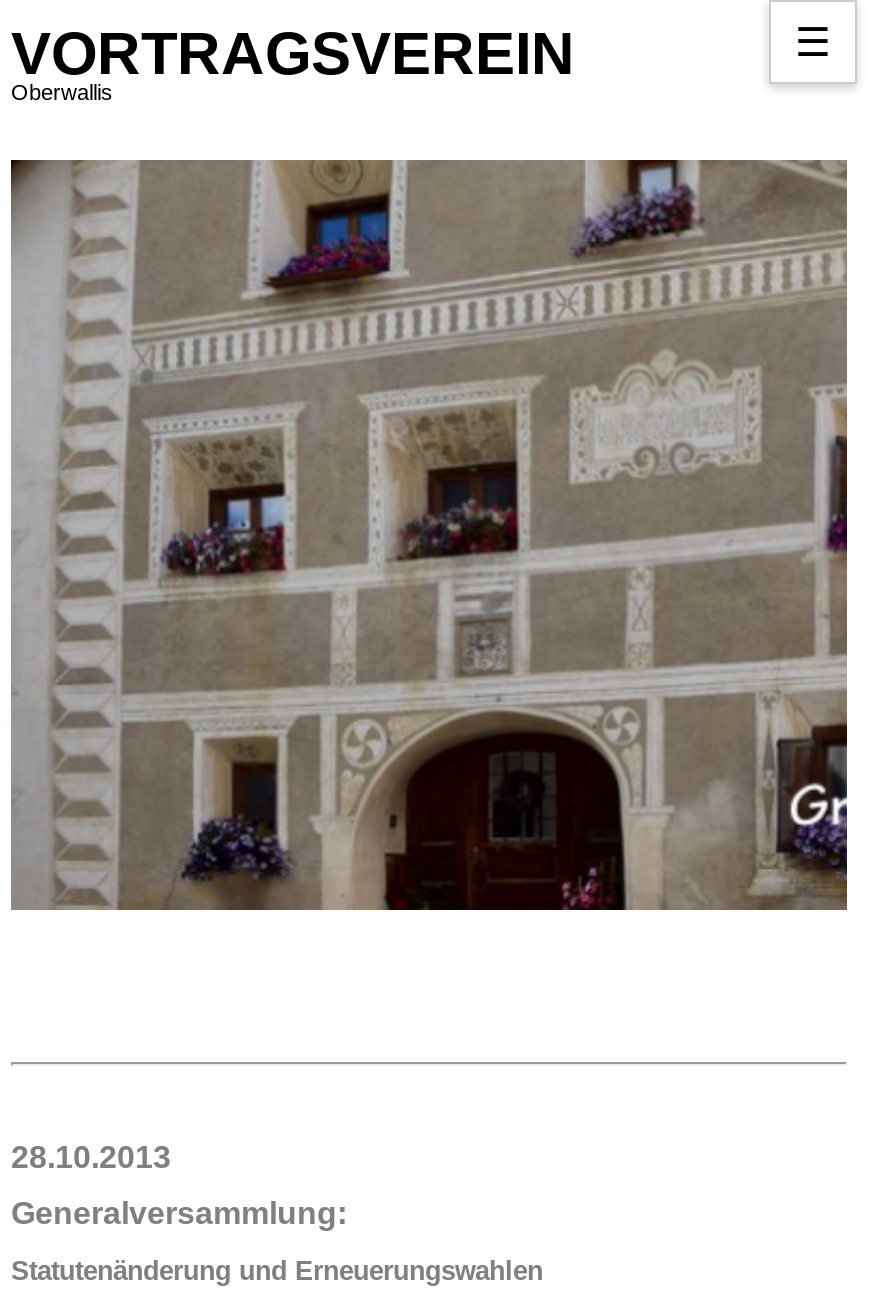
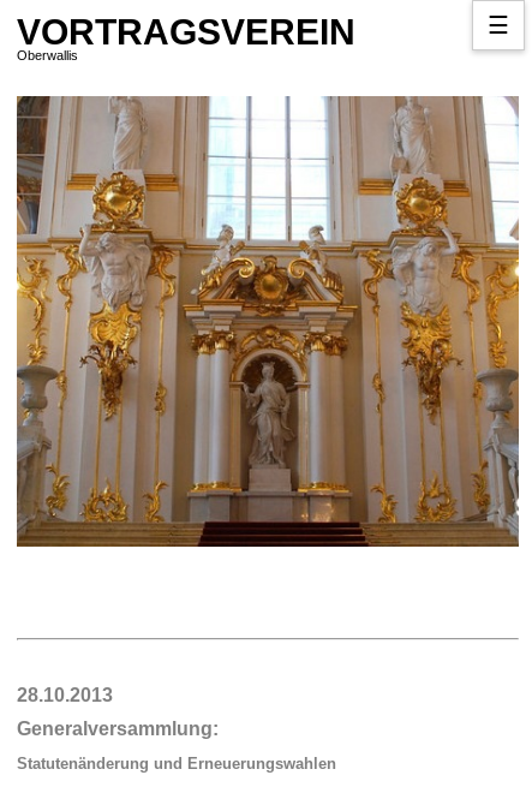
- [image]
+ [image]
